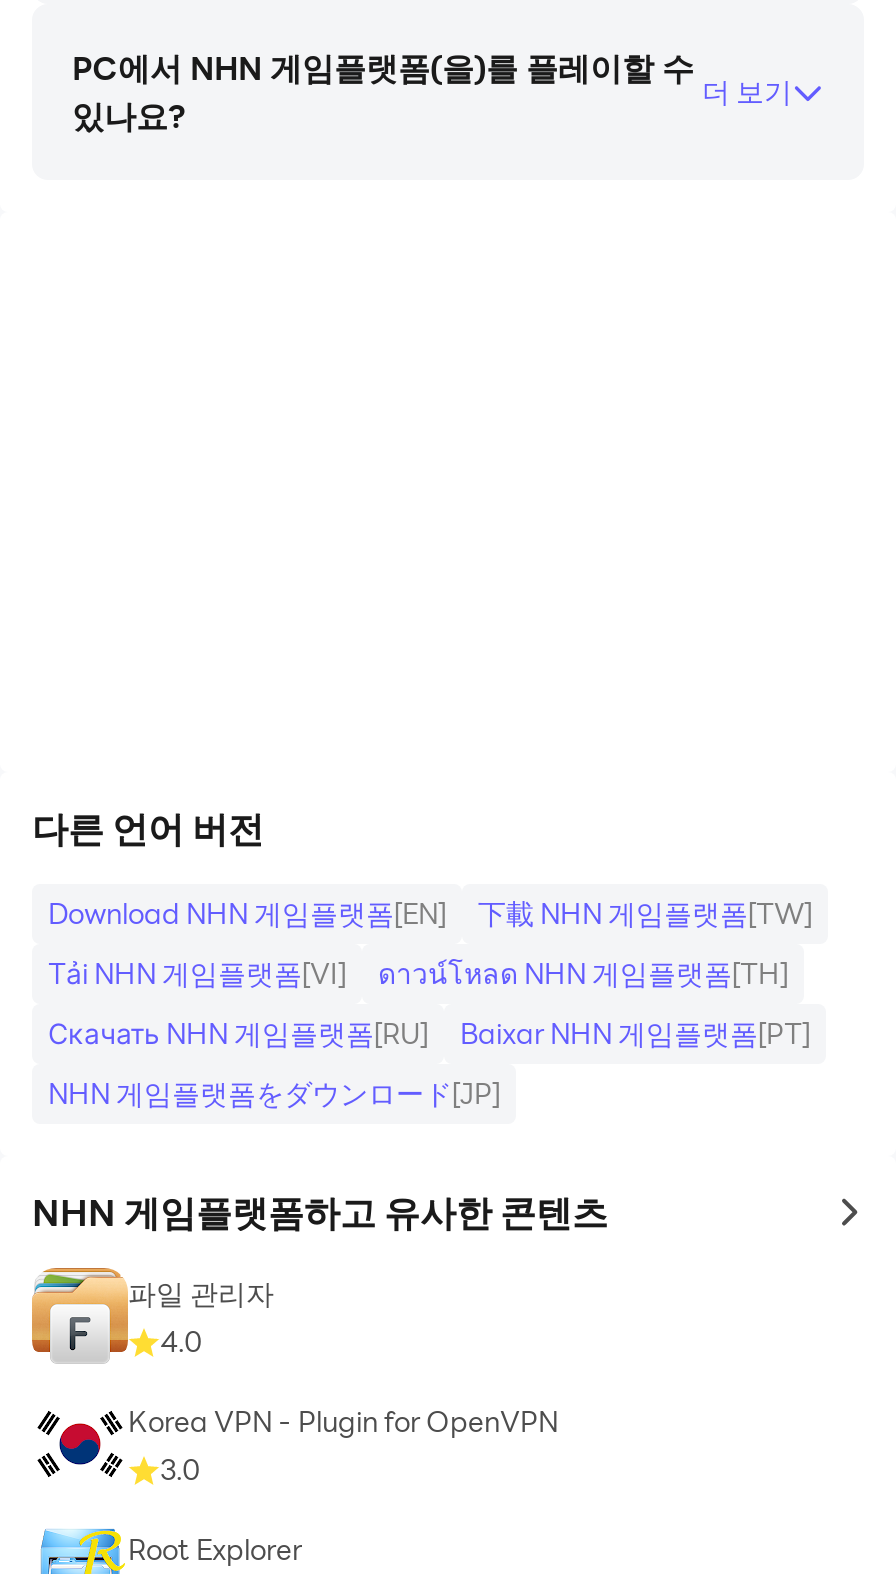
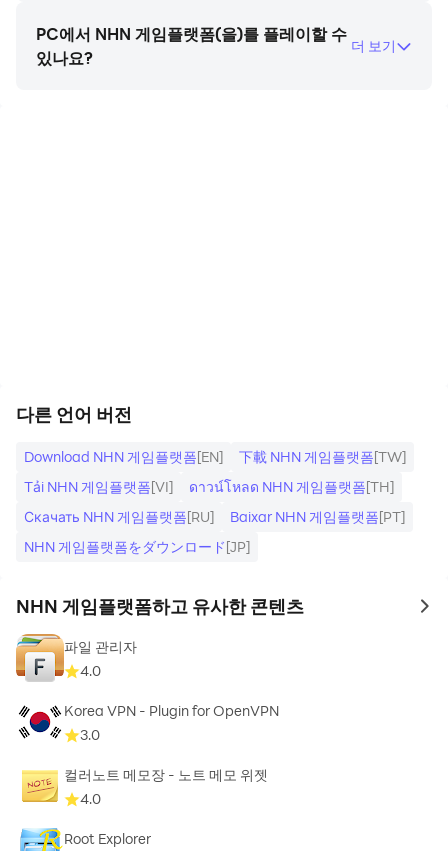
+ [image]
+ 컬러노트 메모장 - 노트 메모 위젯
+ 4.0
